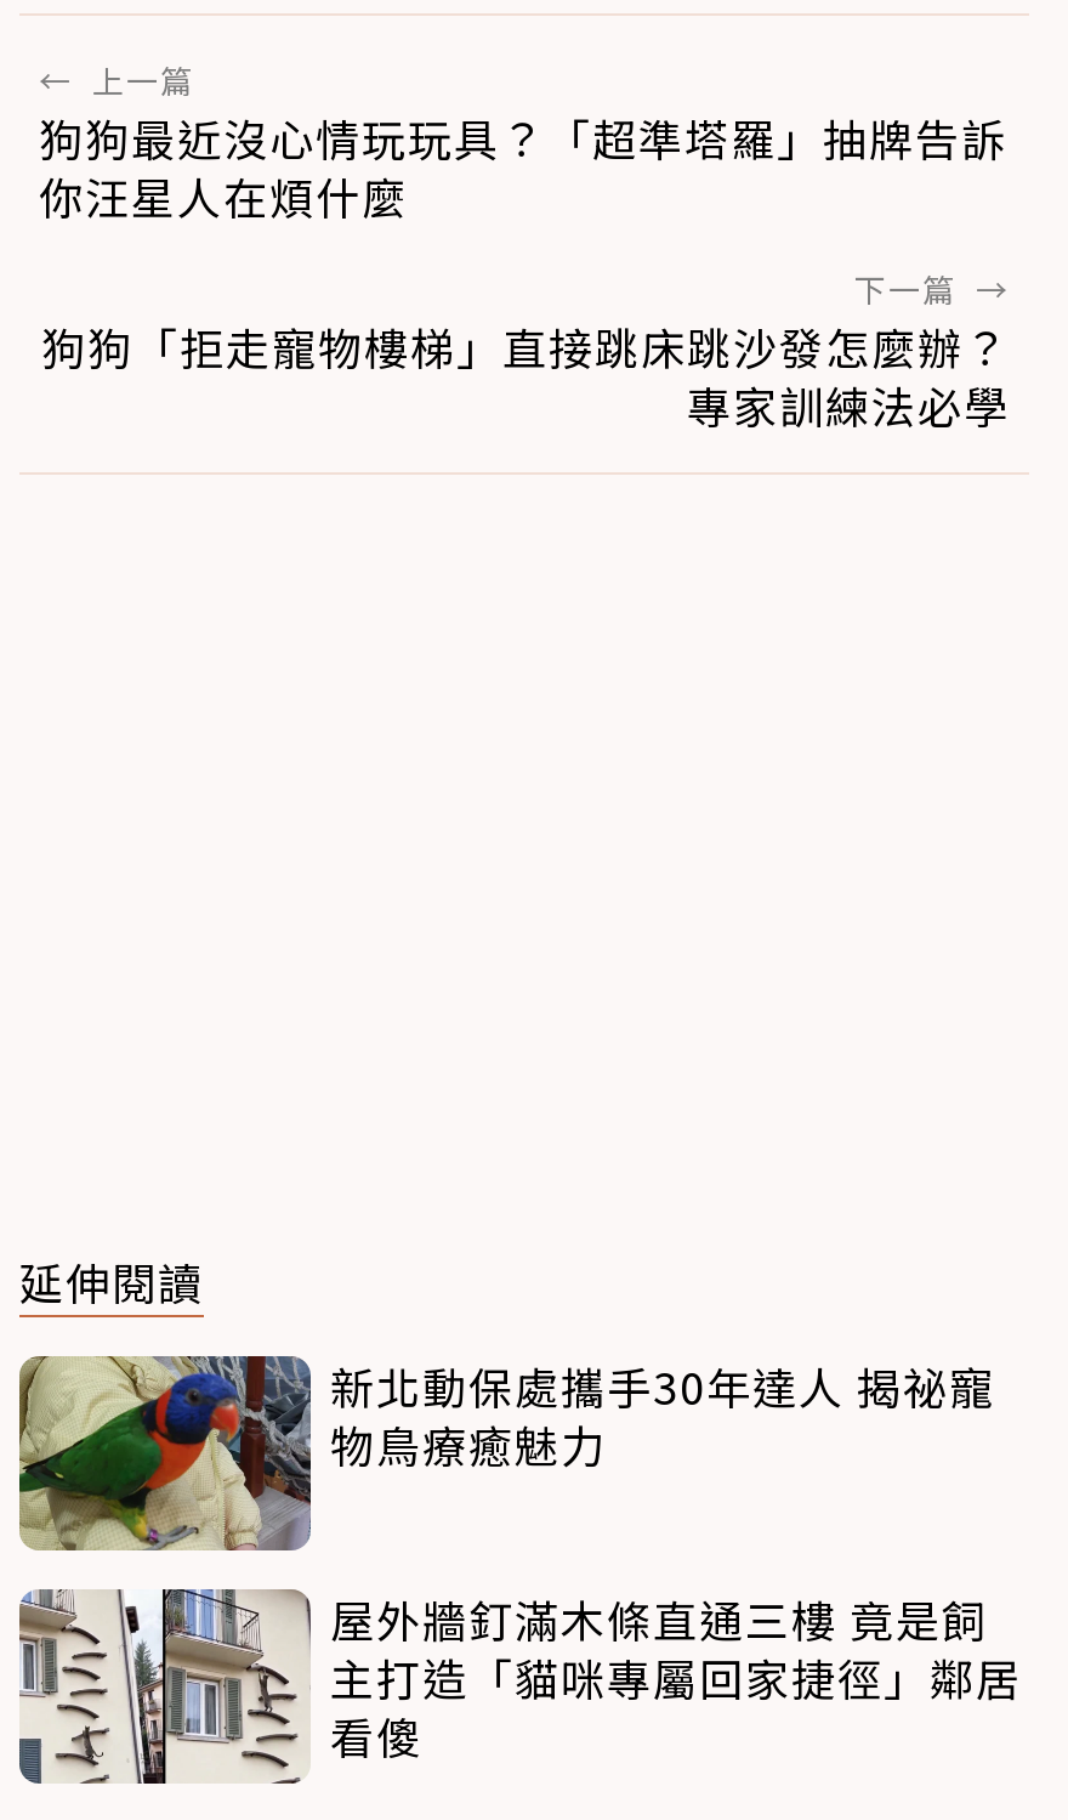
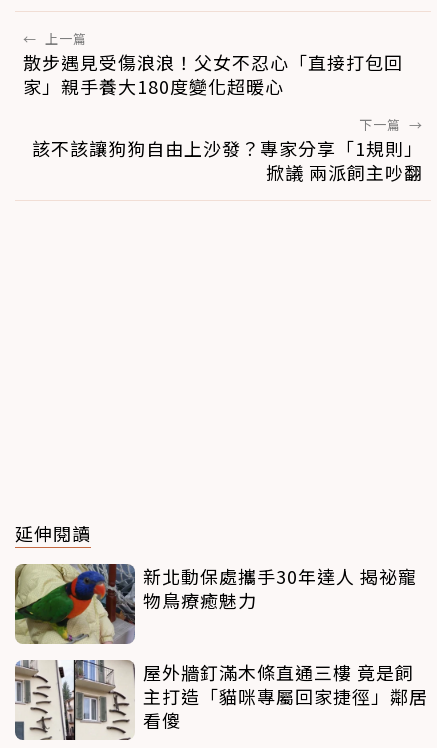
- 狗狗最近沒心情玩玩具？「超準塔羅」抽牌告訴
- 你汪星人在煩什麼
+ 散步遇見受傷浪浪！父女不忍心「直接打包回
+ 家」親手養大180度變化超暖心

- 狗狗「拒走寵物樓梯」直接跳床跳沙發怎麼辦？
- 專家訓練法必學
+ 該不該讓狗狗自由上沙發？專家分享「1規則」
+ 掀議 兩派飼主吵翻
